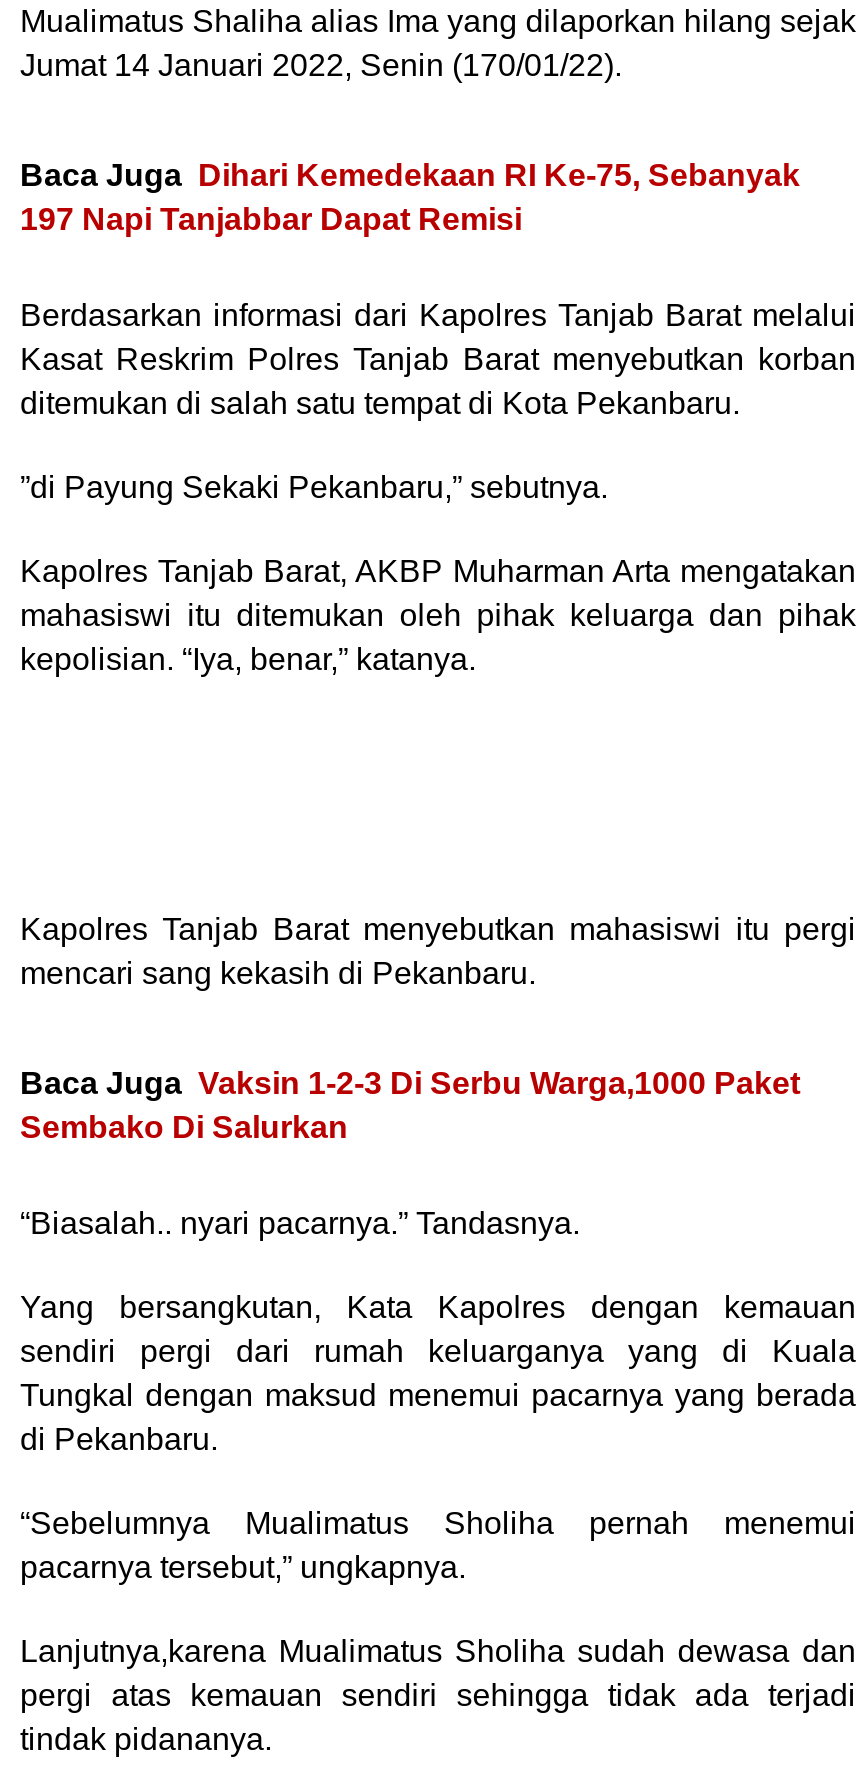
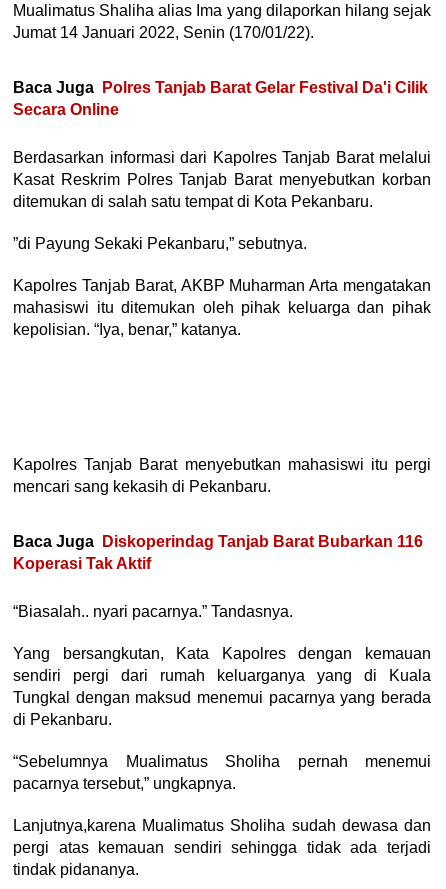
- Baca Juga Dihari Kemedekaan RI Ke-75, Sebanyak
- 197 Napi Tanjabbar Dapat Remisi
+ Baca Juga Polres Tanjab Barat Gelar Festival Da'i Cilik
+ Secara Online

- Baca Juga Vaksin 1-2-3 Di Serbu Warga,1000 Paket
- Sembako Di Salurkan
+ Baca Juga Diskoperindag Tanjab Barat Bubarkan 116
+ Koperasi Tak Aktif
